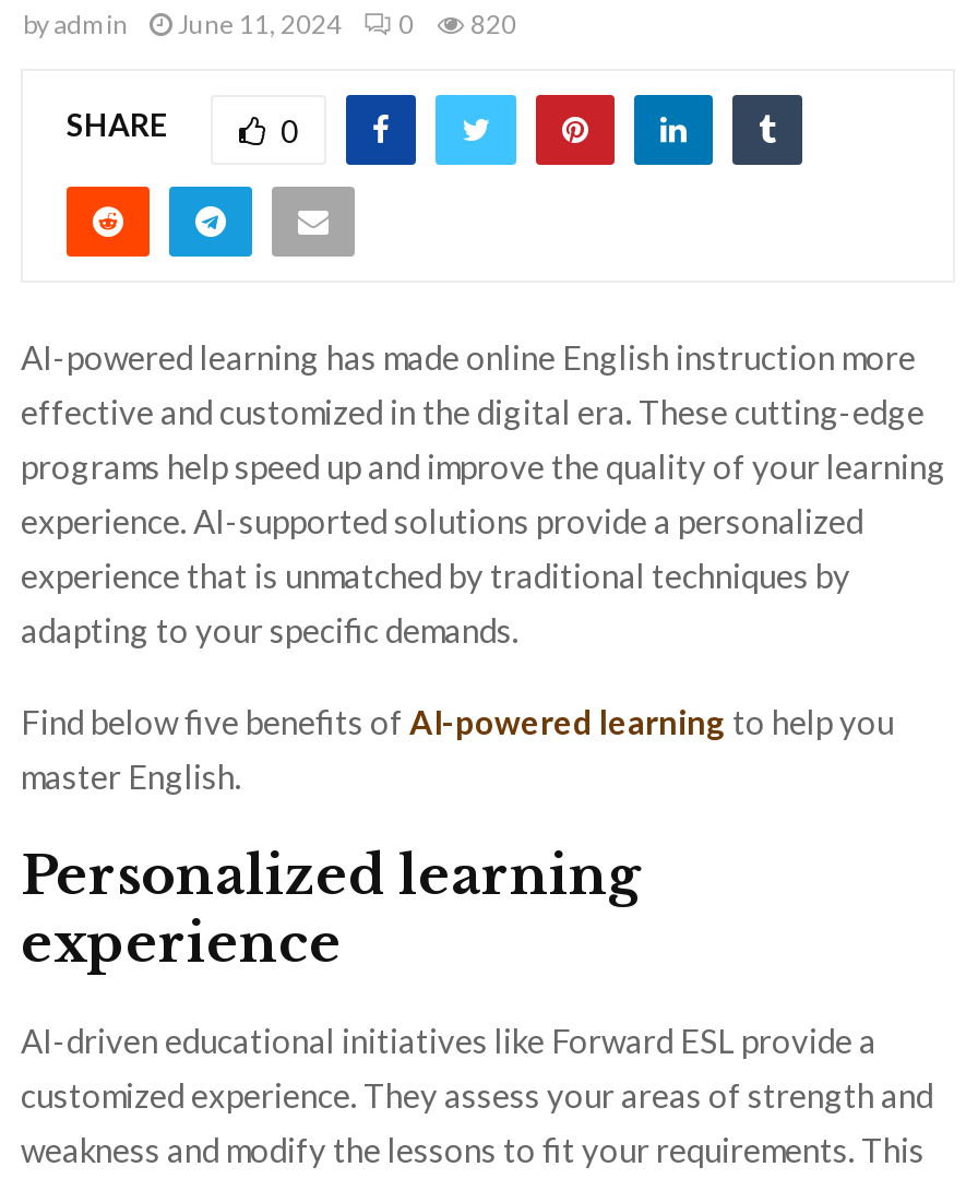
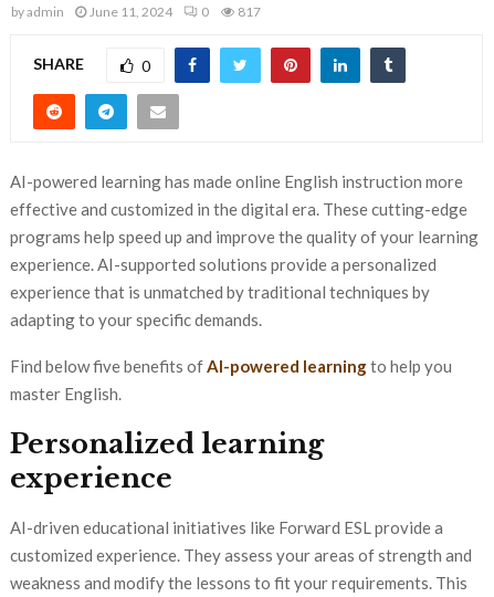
- byadmin June 11, 2024 0 820
+ byadmin June 11, 2024 0 817
